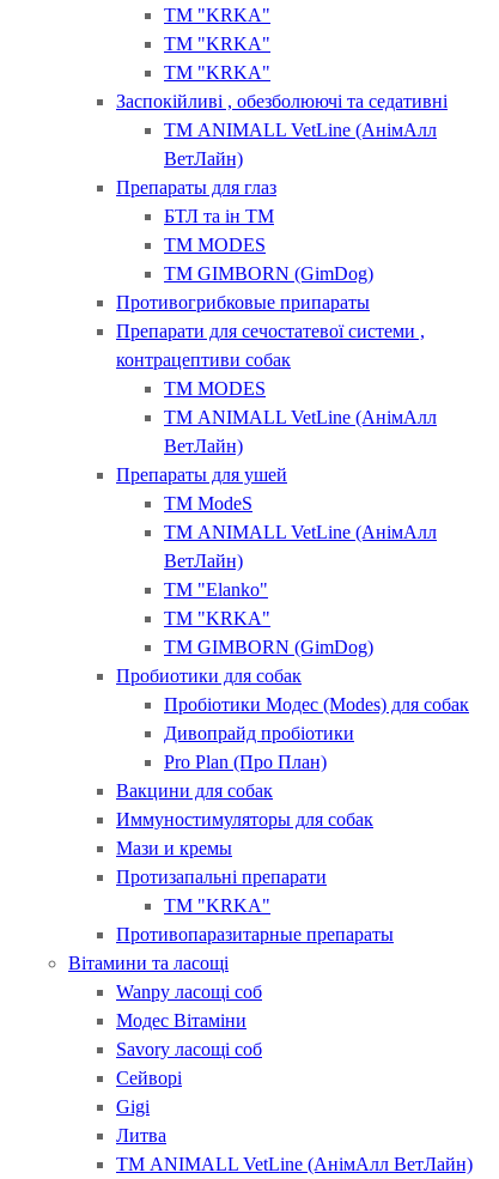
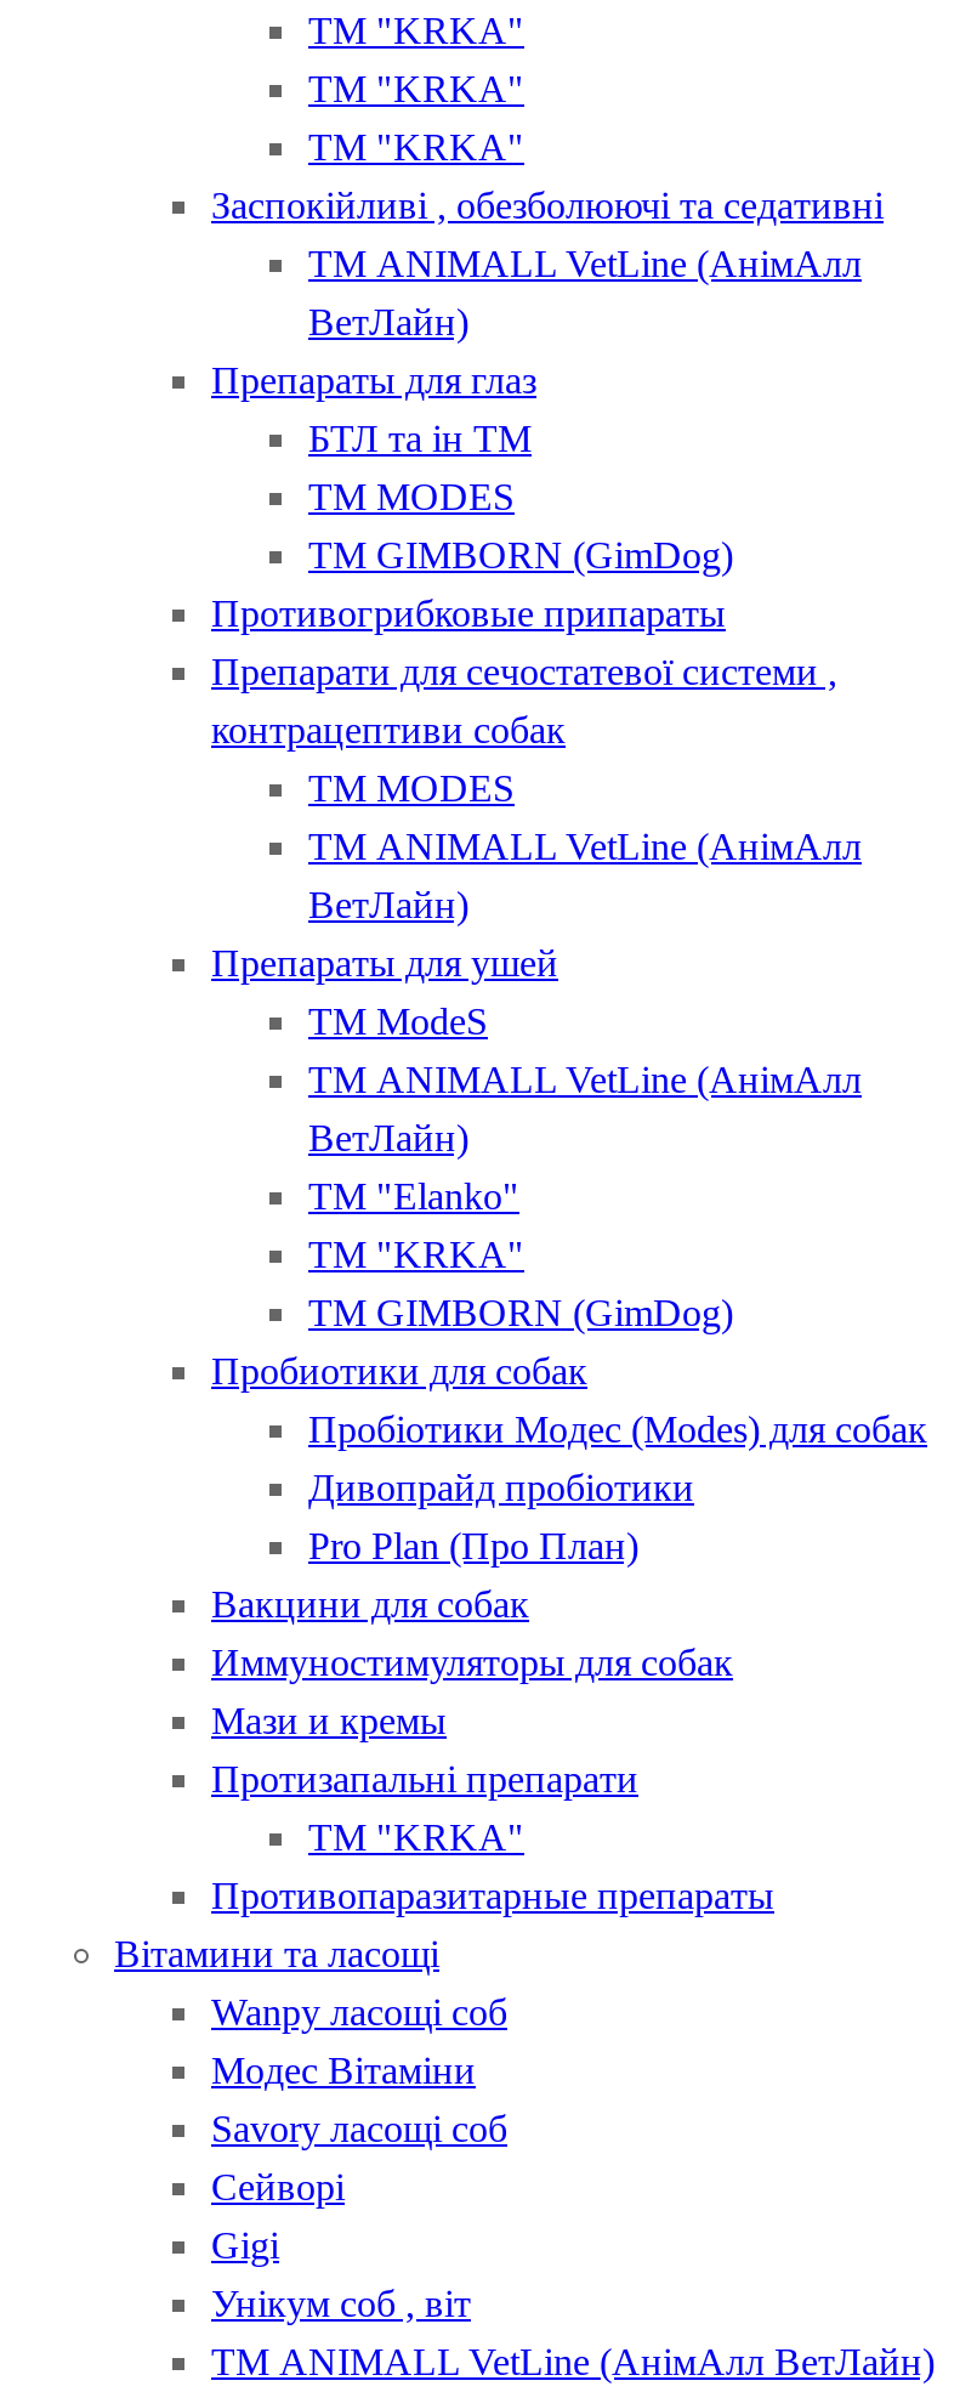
- Литва
+ Унікум соб , віт
